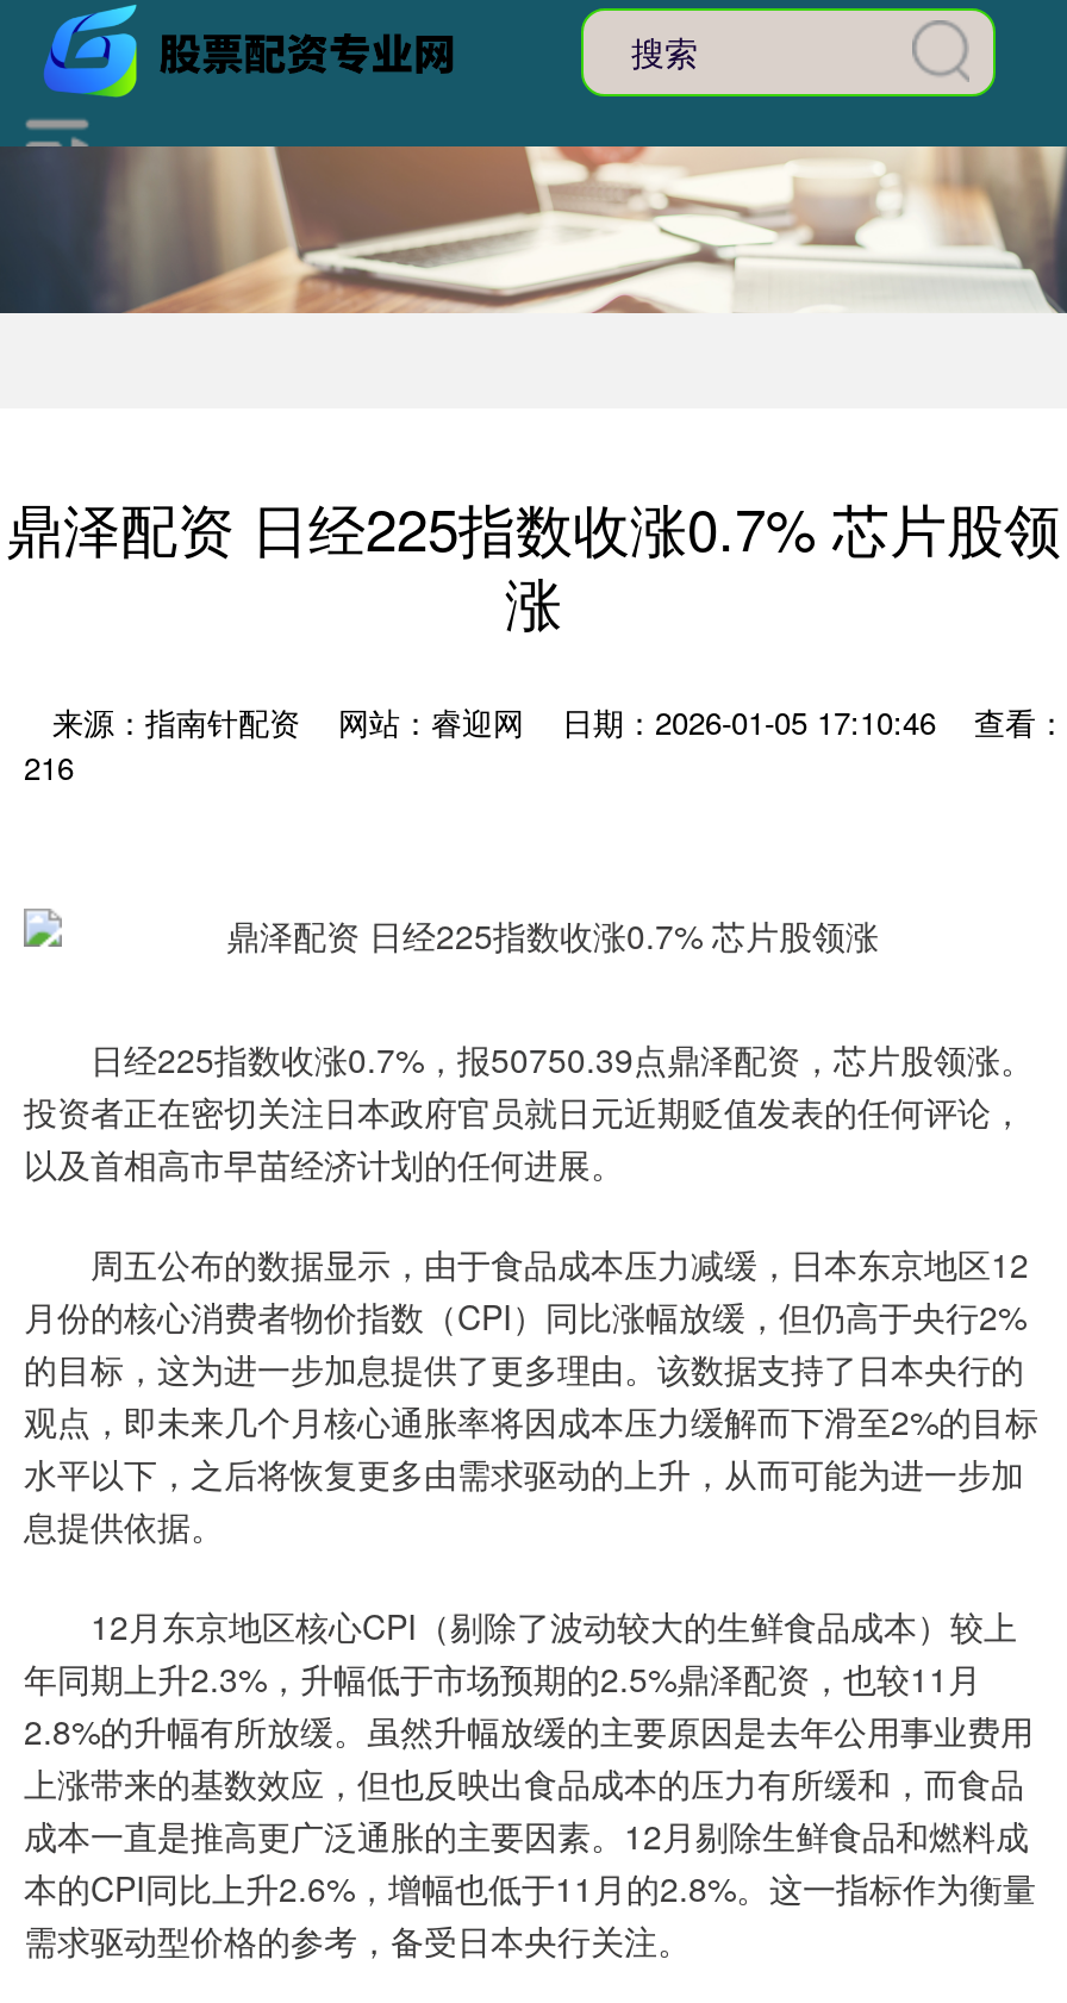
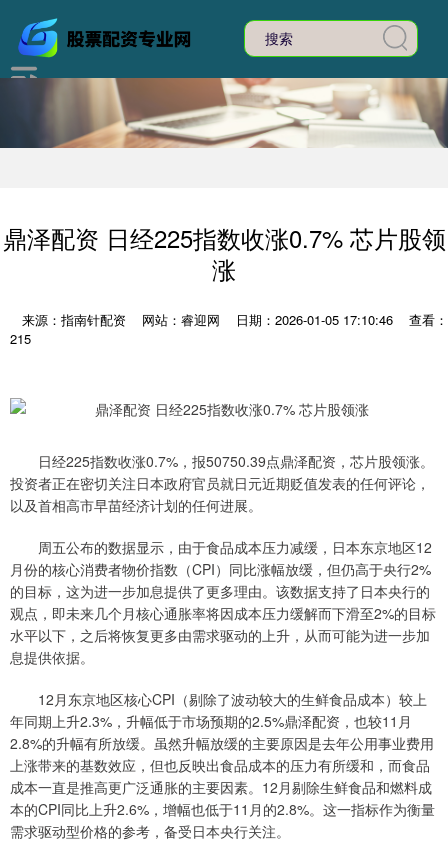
- 216
+ 215
